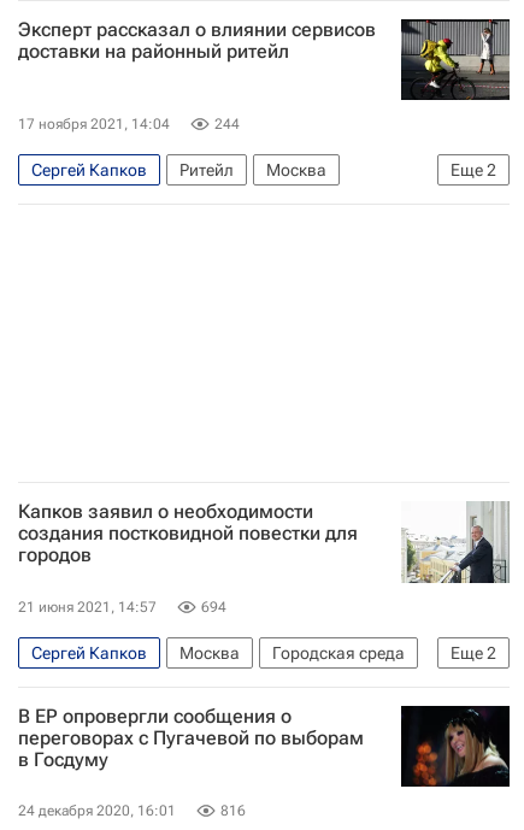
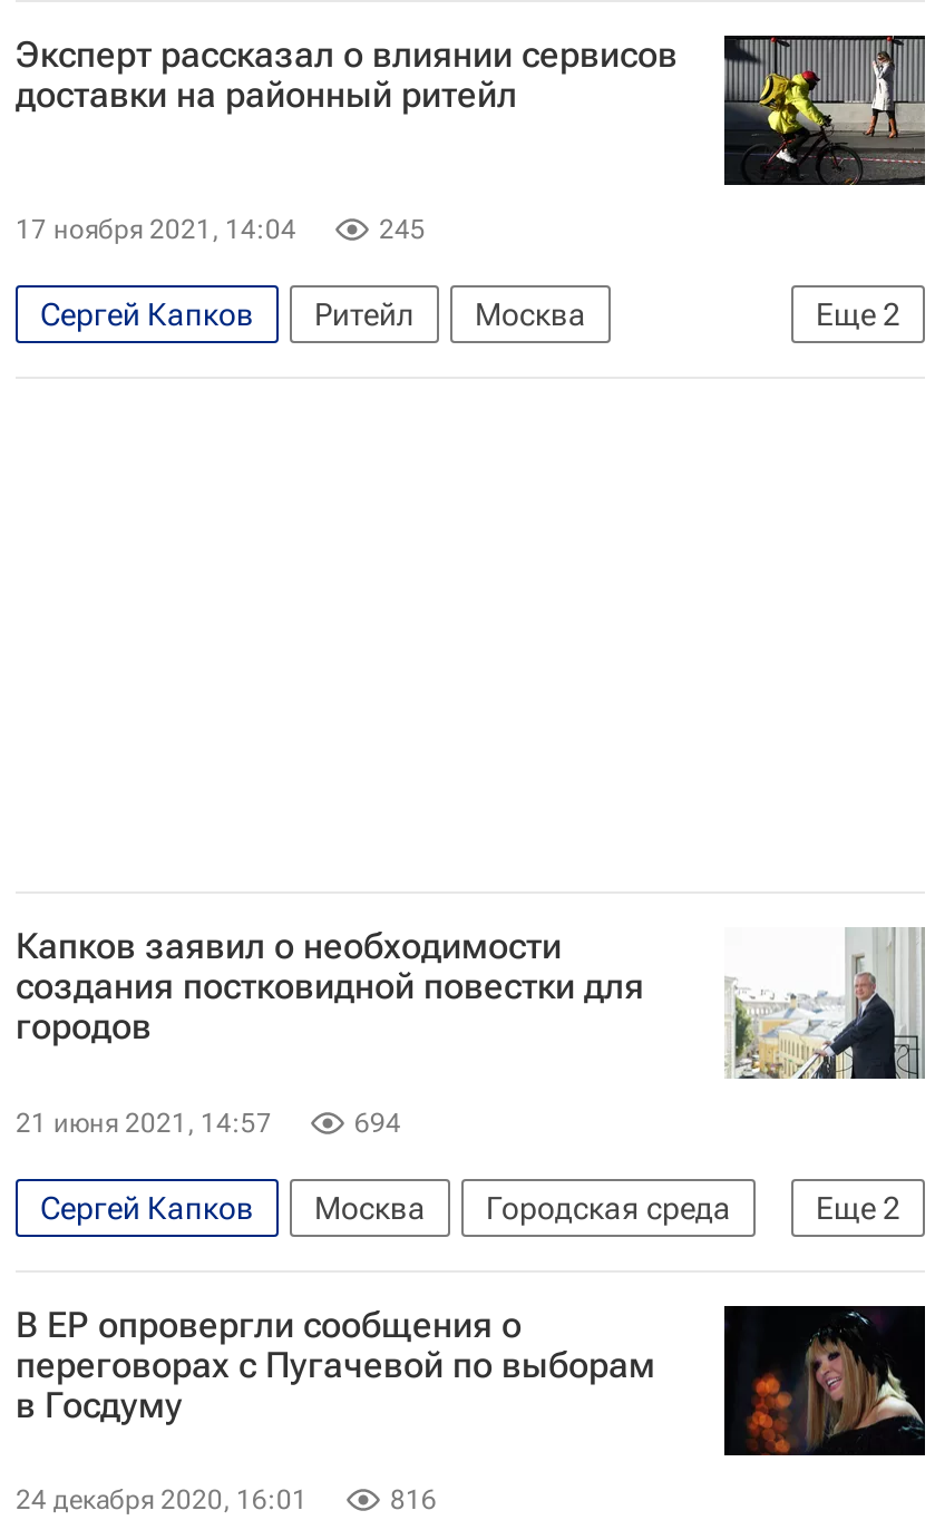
- 244
+ 245
